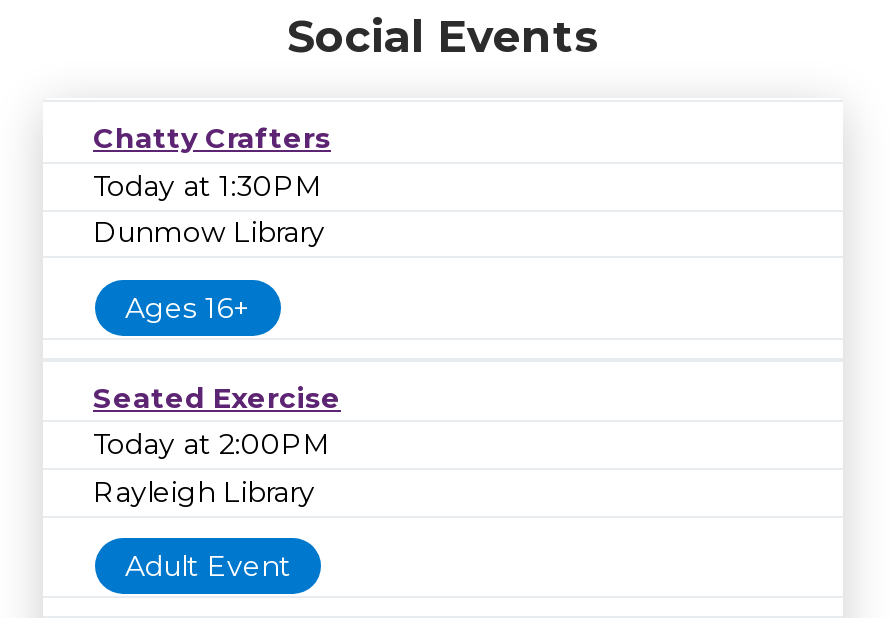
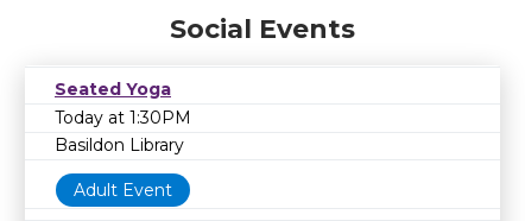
- Chatty Crafters
+ Seated Yoga

- Dunmow Library
- Ages 16+
- Seated Exercise
- Today at 2:00PM
- Rayleigh Library
+ Basildon Library
